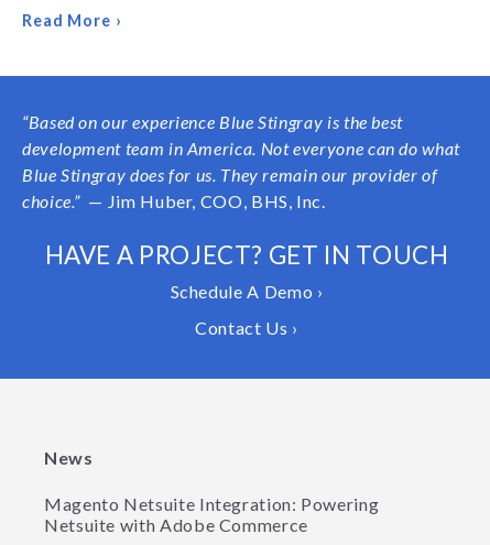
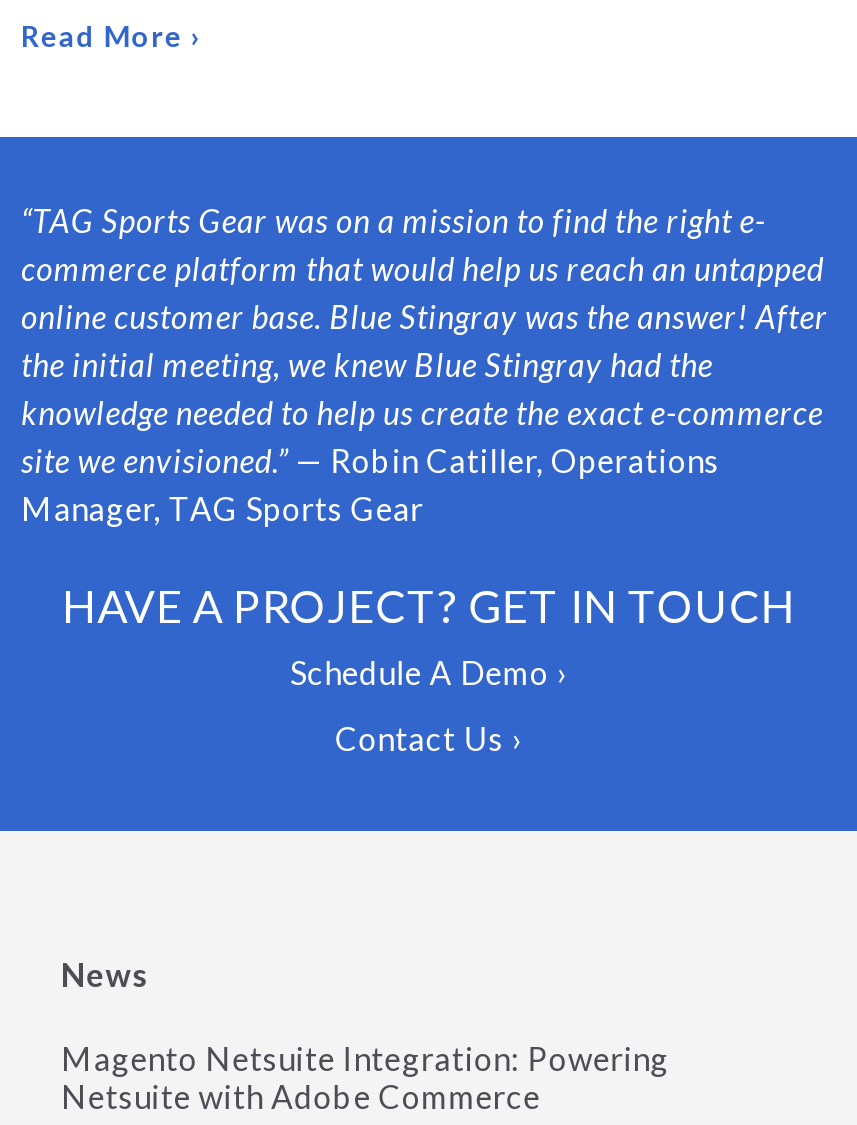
- “Based on our experience Blue Stingray is the best
- development team in America. Not everyone can do what
- Blue Stingray does for us. They remain our provider of
- choice.” — Jim Huber, COO, BHS, Inc.
+ “TAG Sports Gear was on a mission to find the right e-
+ commerce platform that would help us reach an untapped
+ online customer base. Blue Stingray was the answer! After
+ the initial meeting, we knew Blue Stingray had the
+ knowledge needed to help us create the exact e-commerce
+ site we envisioned.” — Robin Catiller, Operations
+ Manager, TAG Sports Gear
